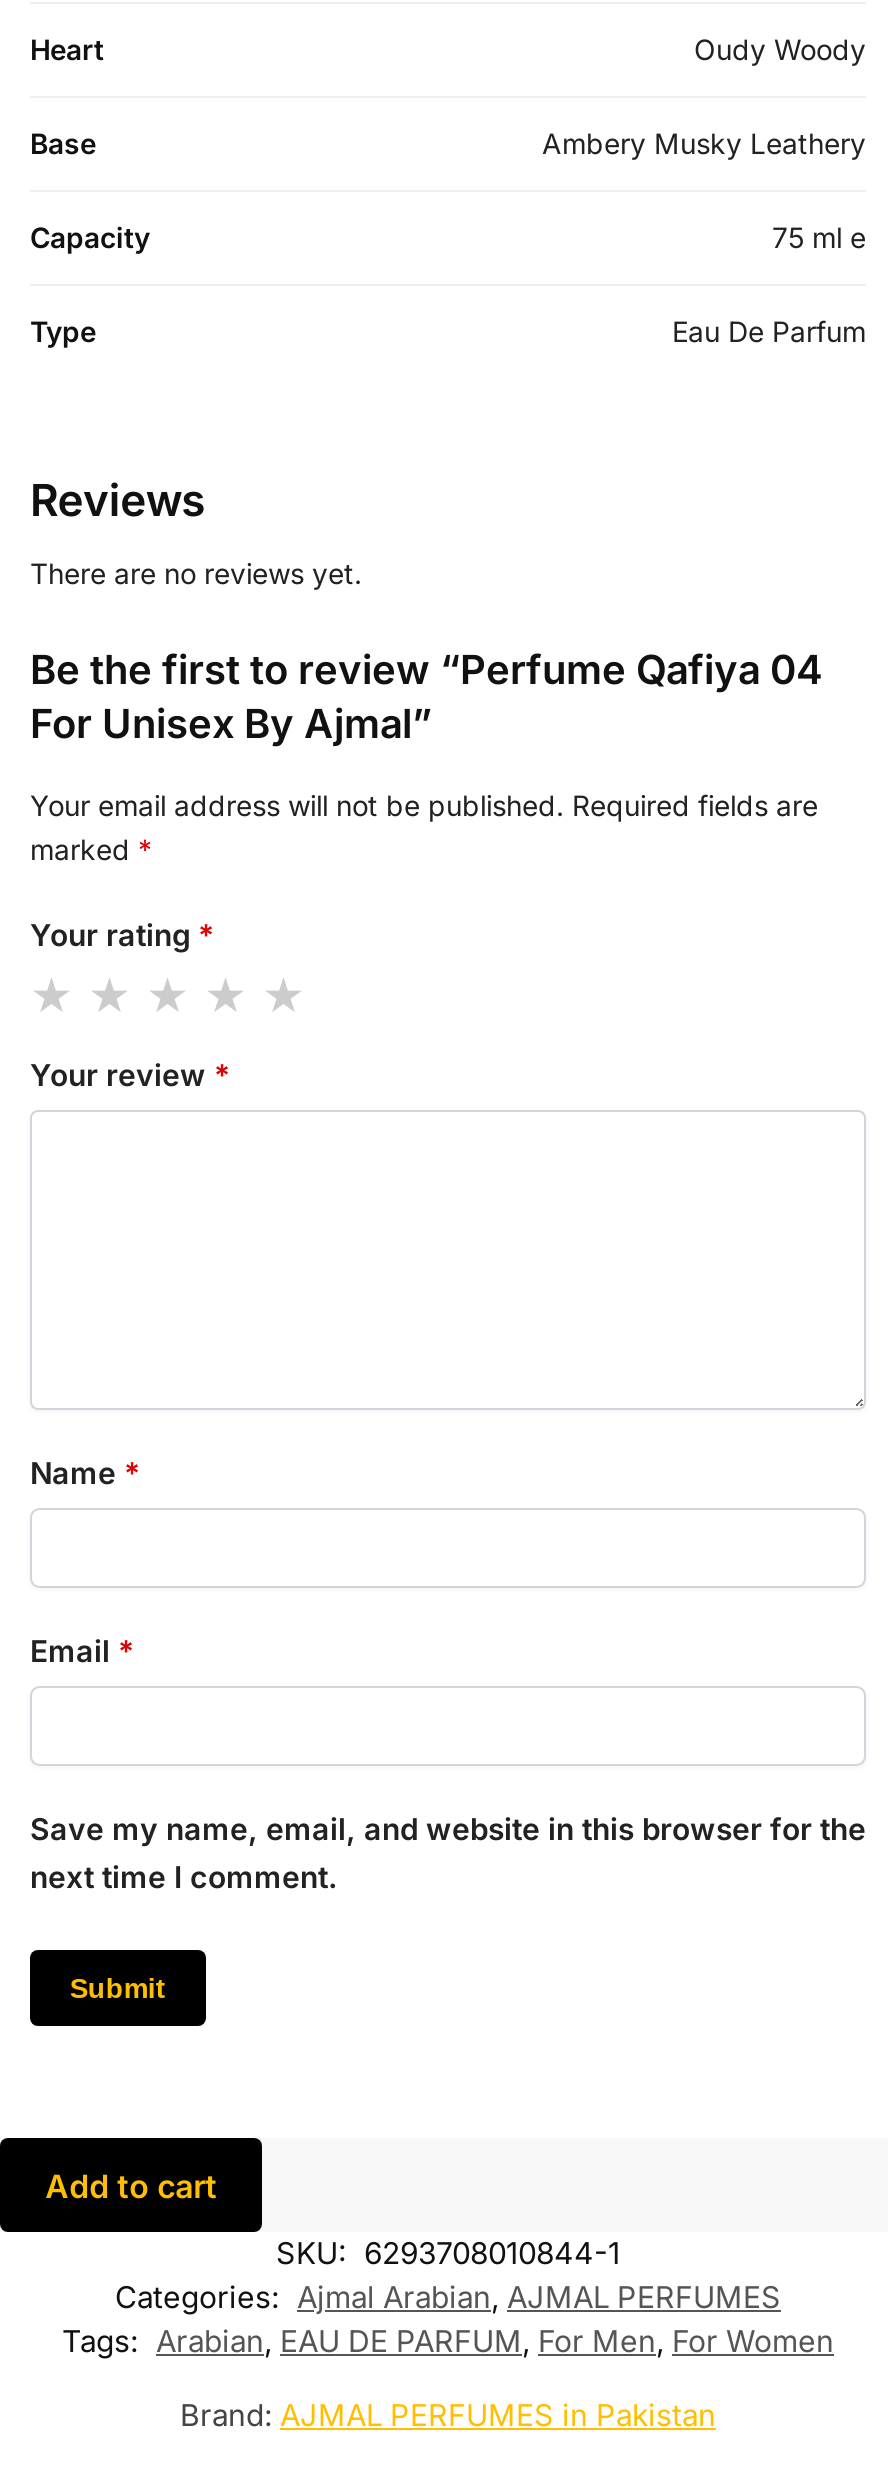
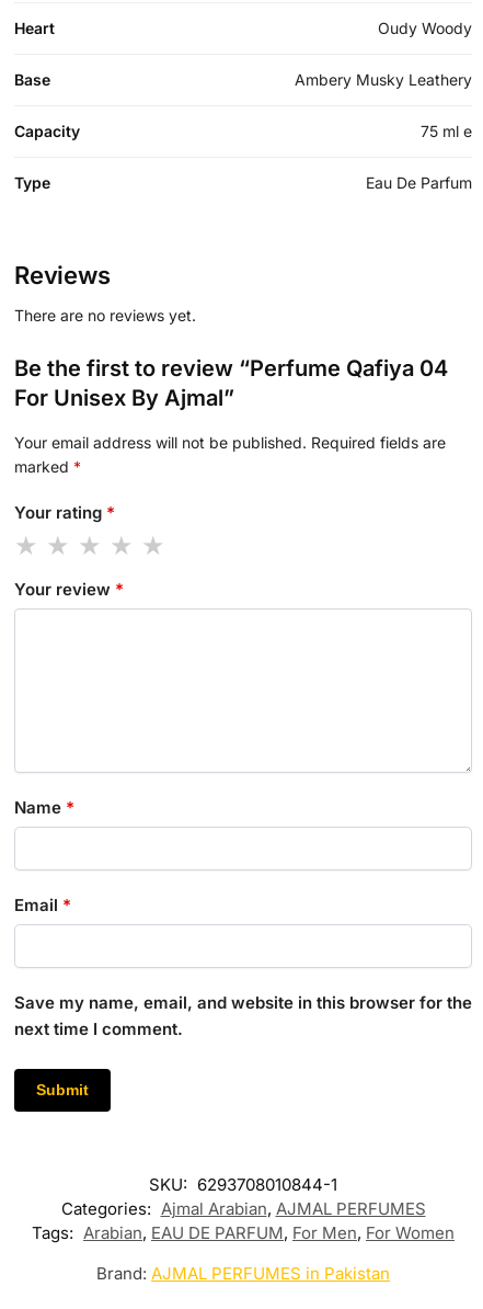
- Add to cart
